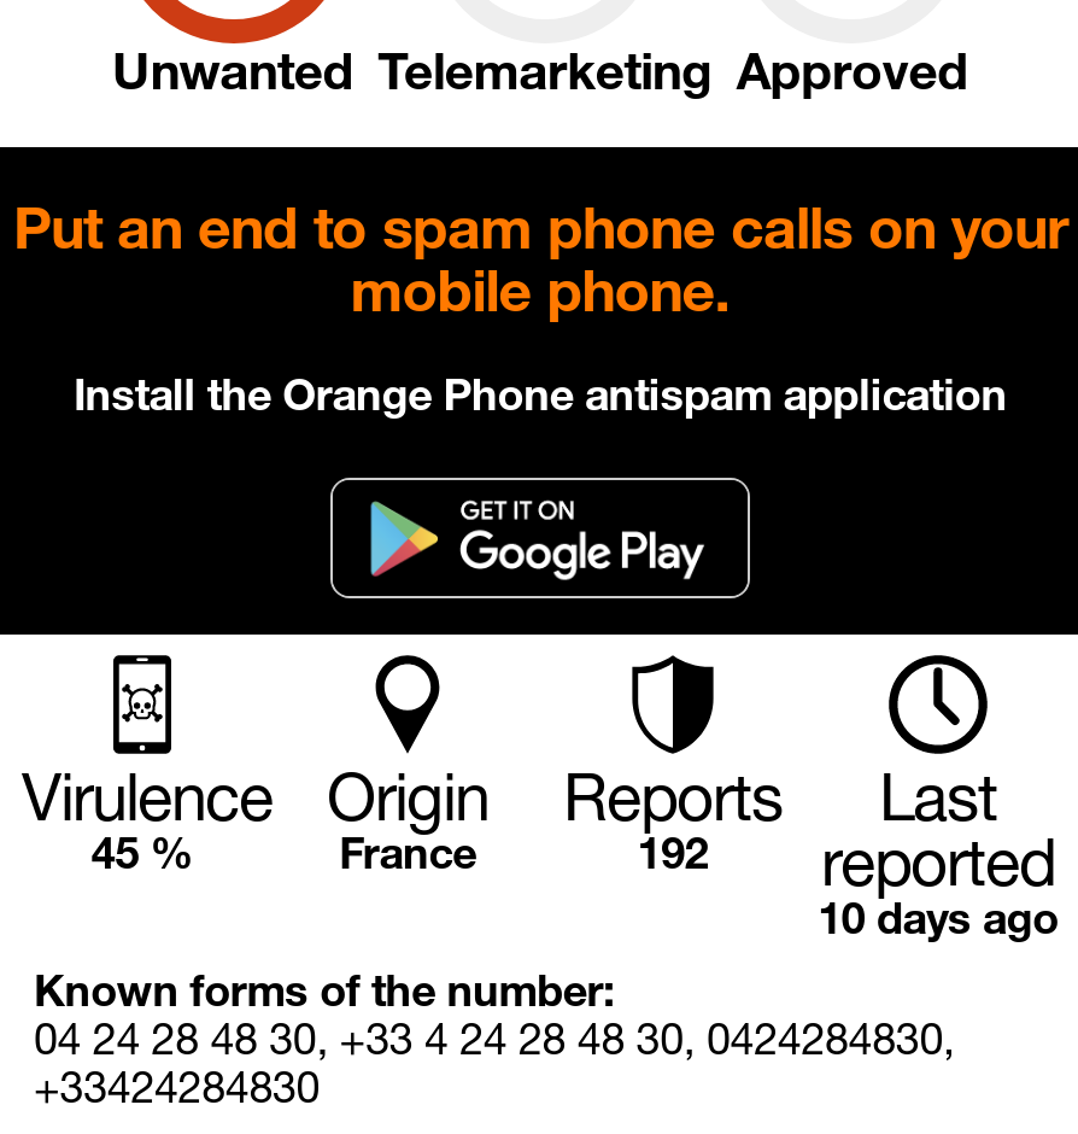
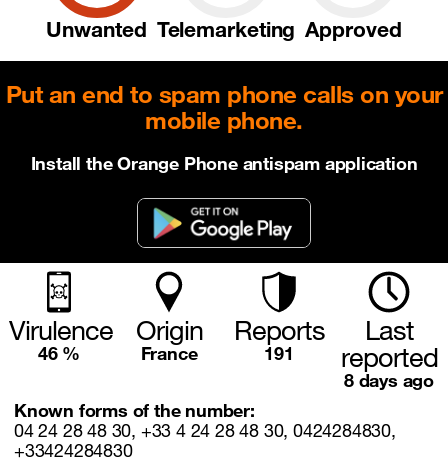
- 45 %
+ 46 %

- 192
+ 191

- 10 days ago
+ 8 days ago
